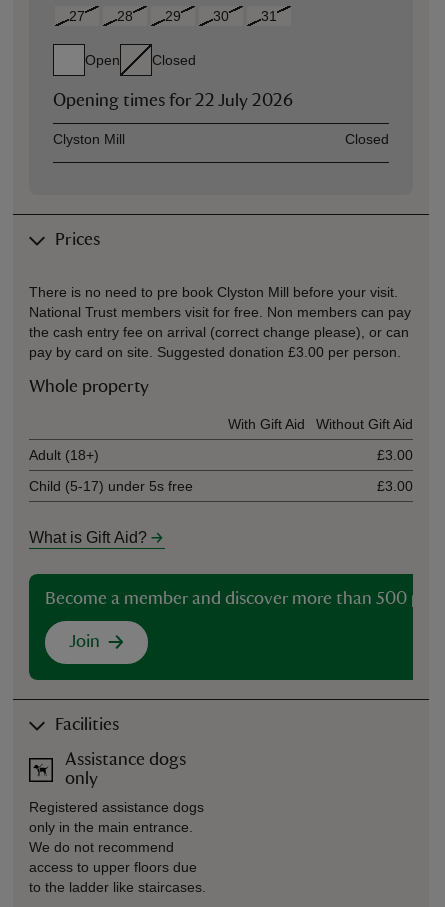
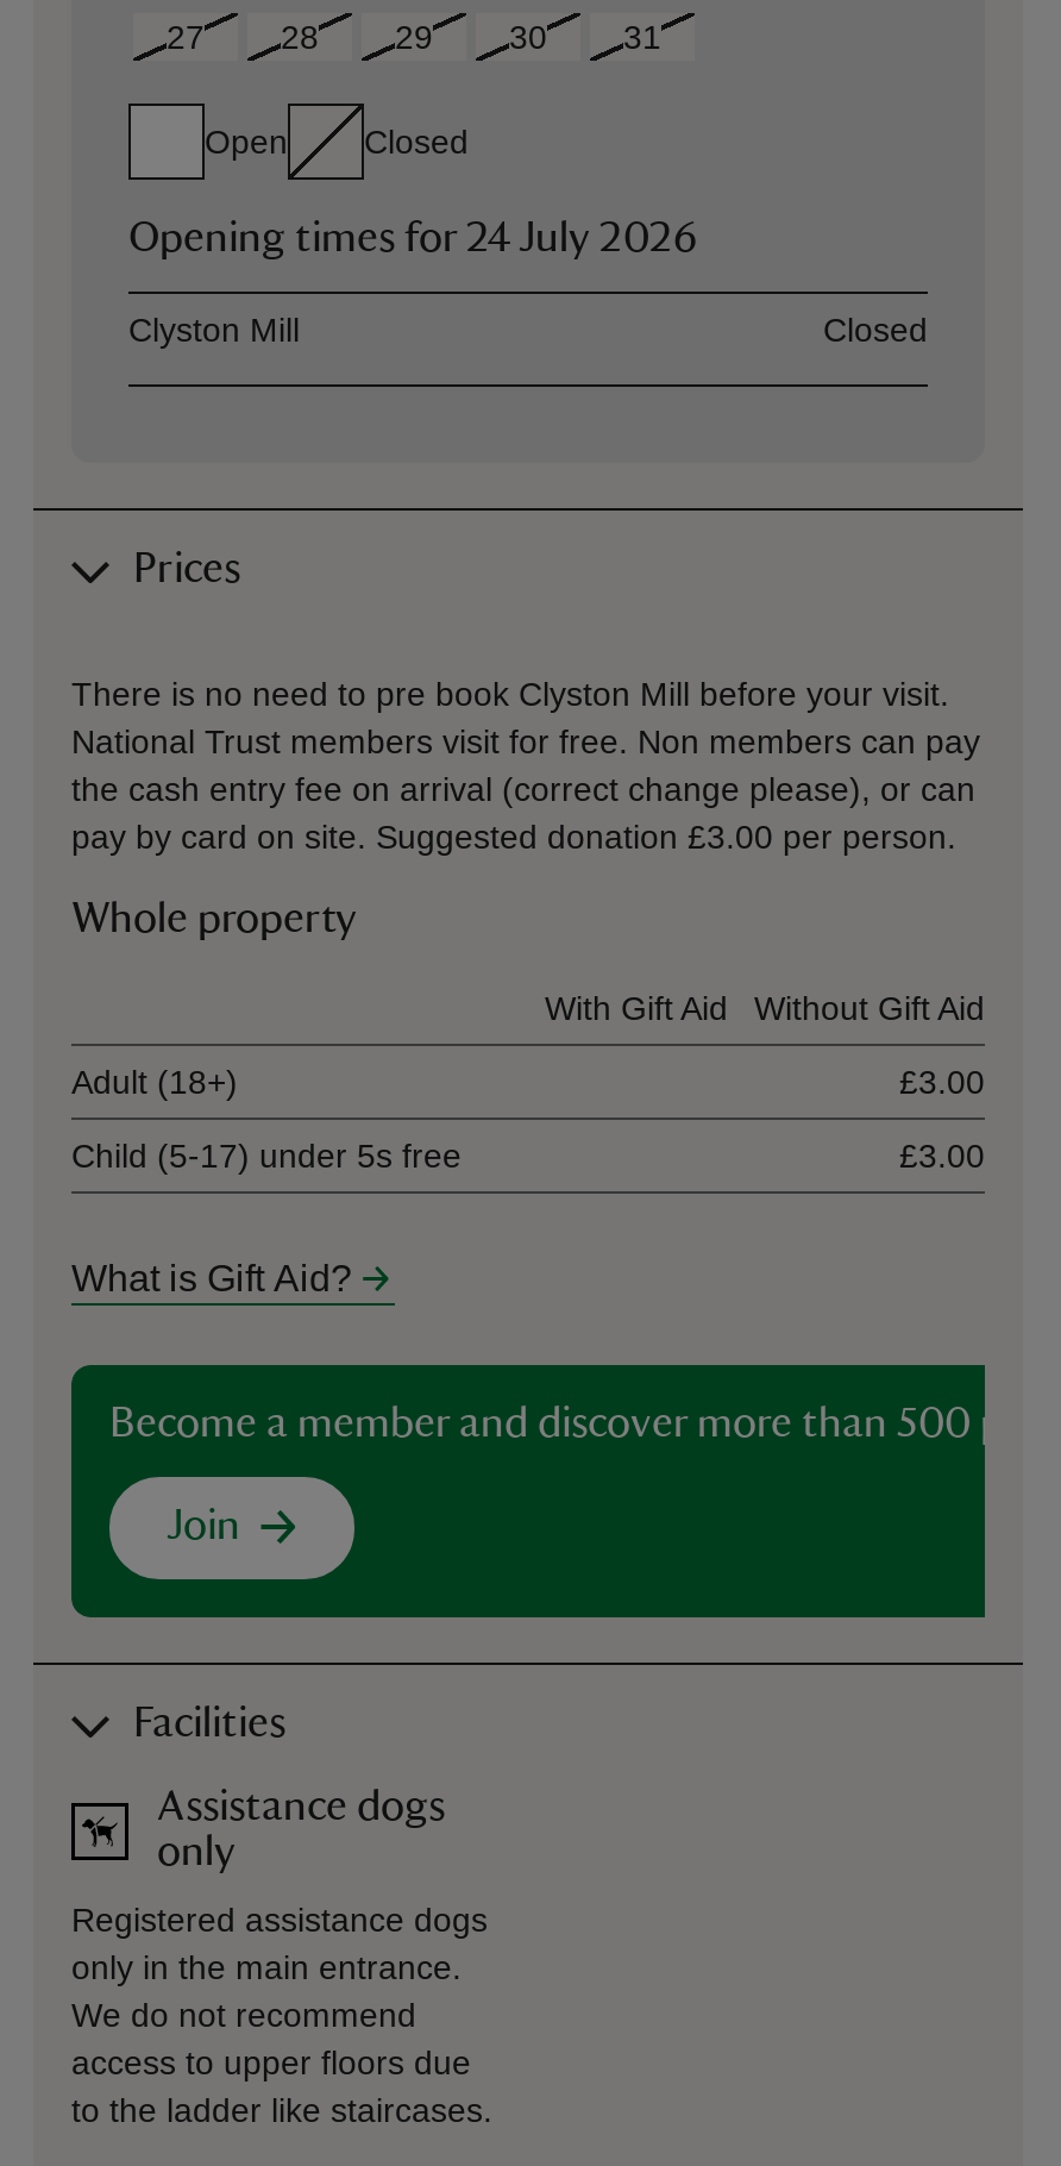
- Opening times for 22 July 2026
+ Opening times for 24 July 2026
